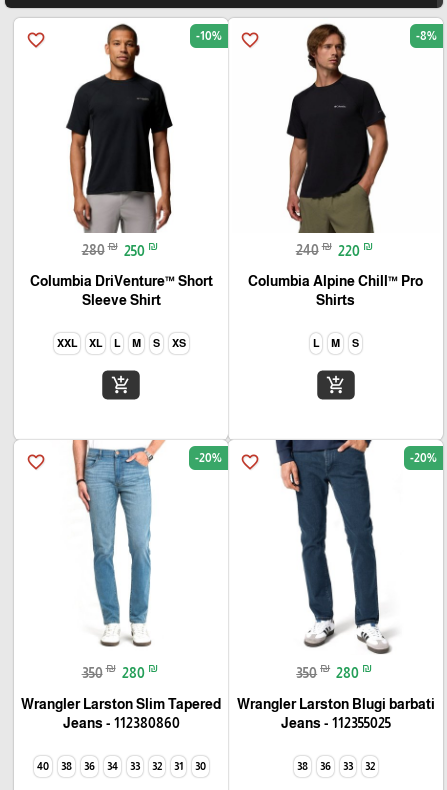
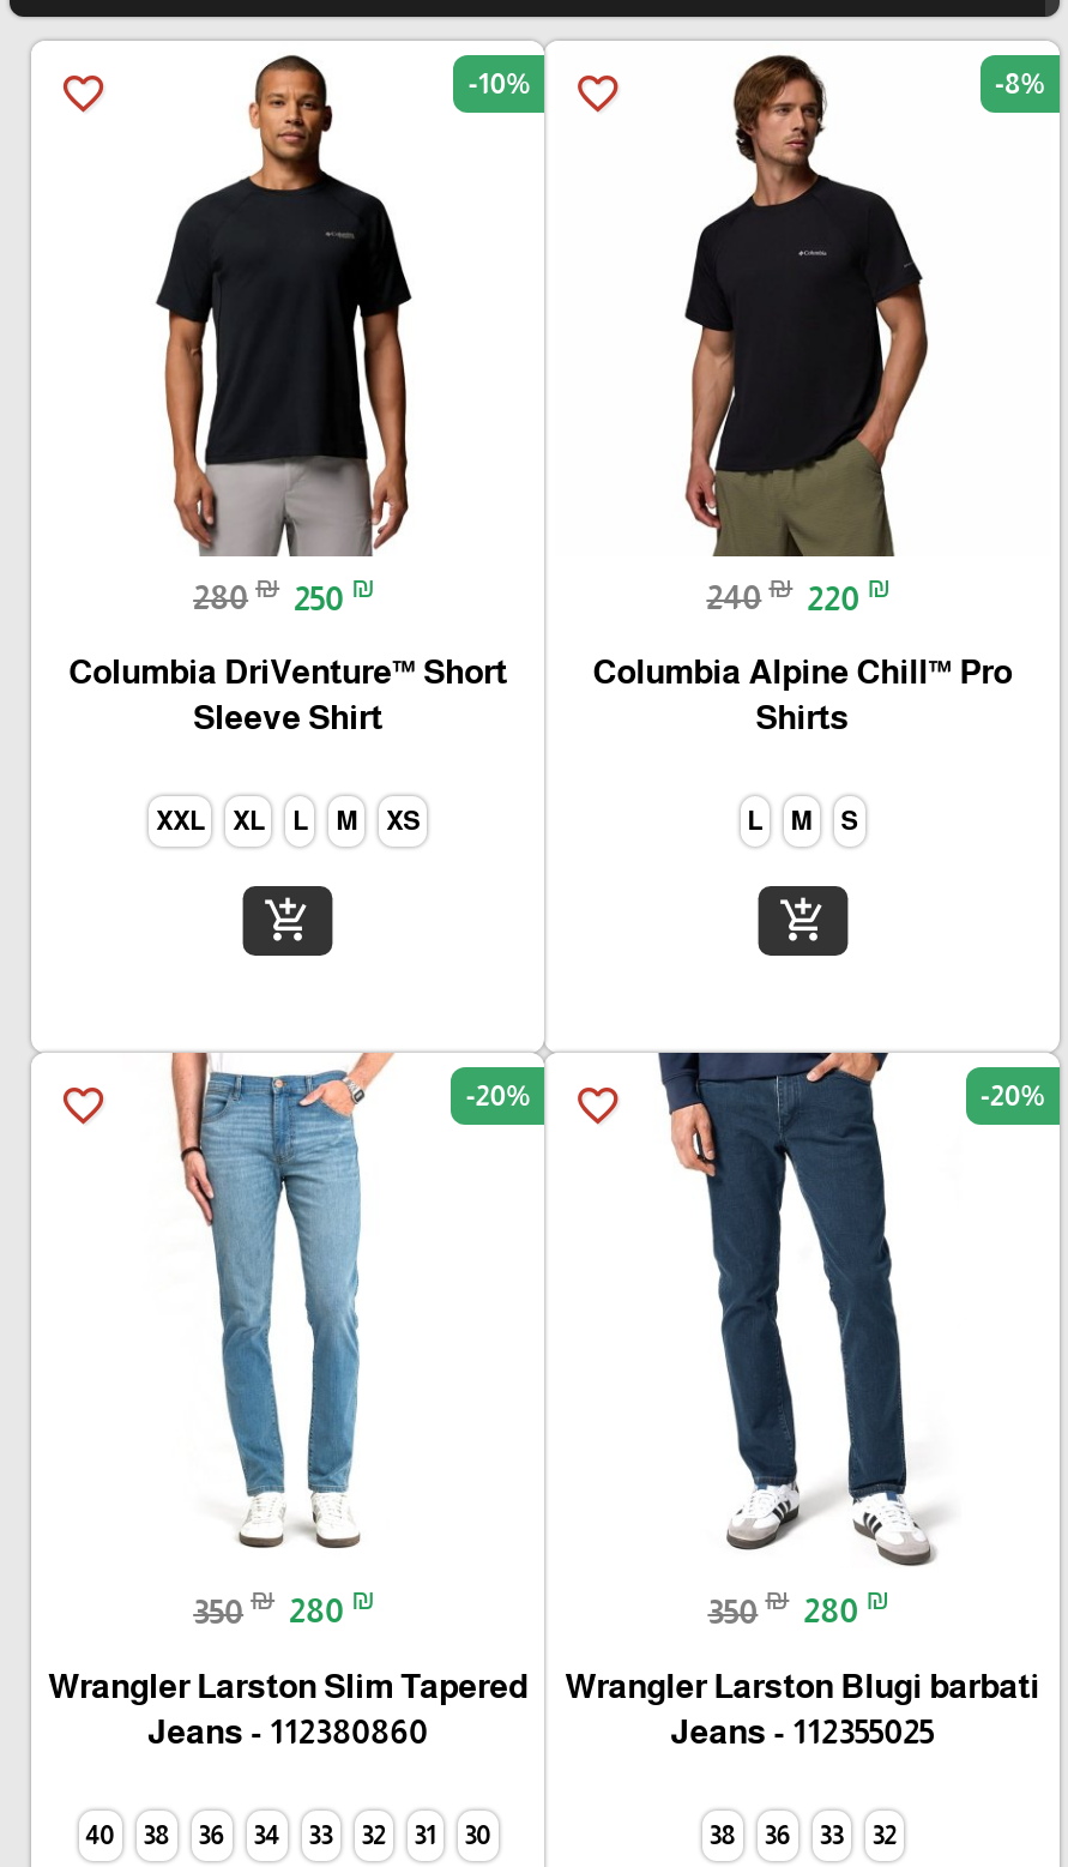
- S
